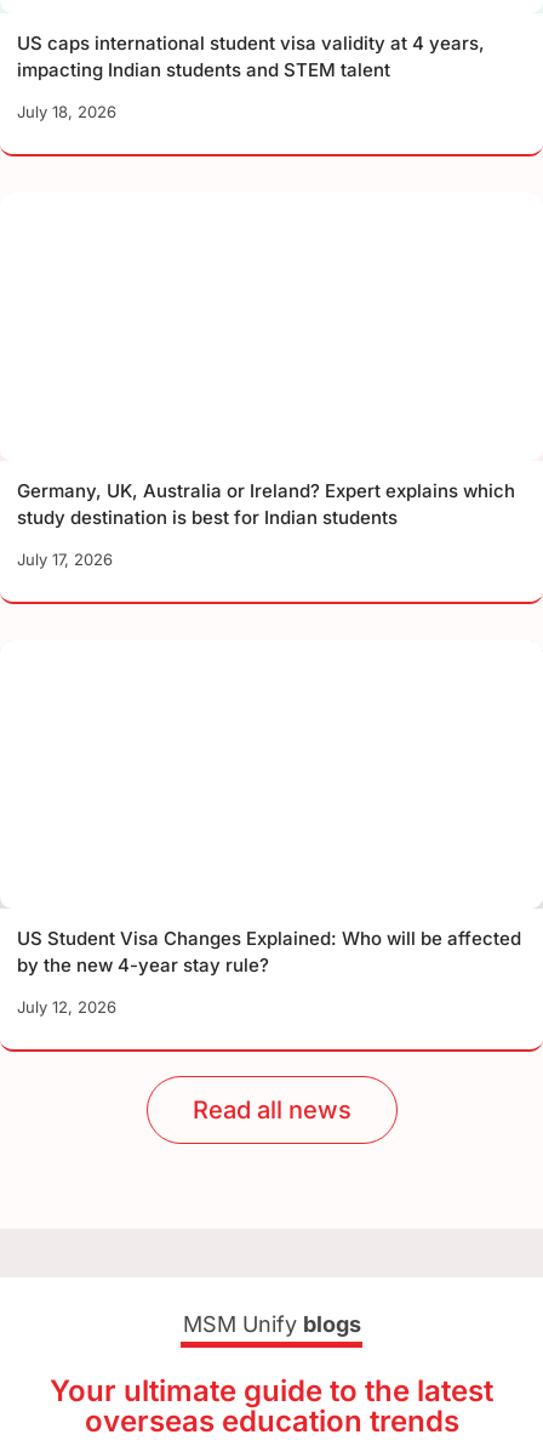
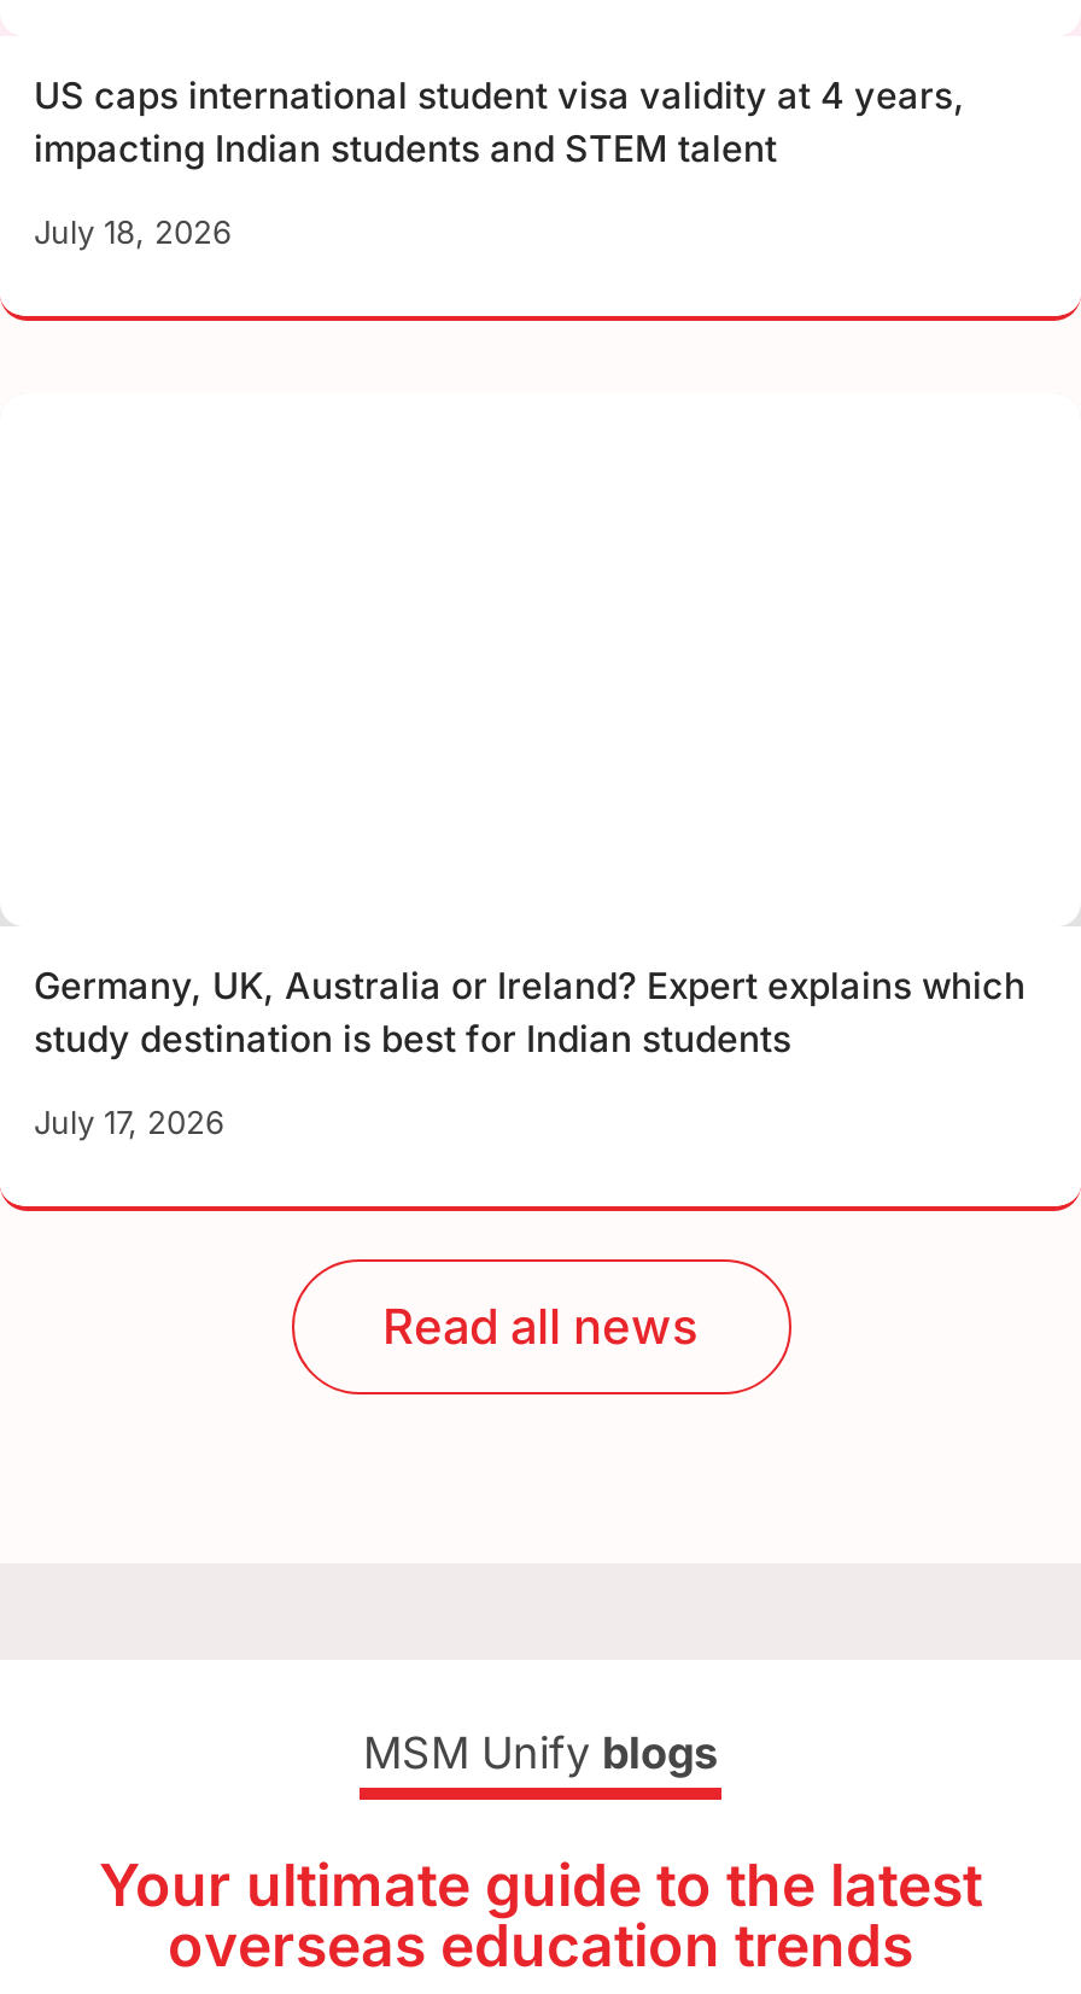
- US Student Visa Changes Explained: Who will be affected
- by the new 4-year stay rule?
- July 12, 2026
